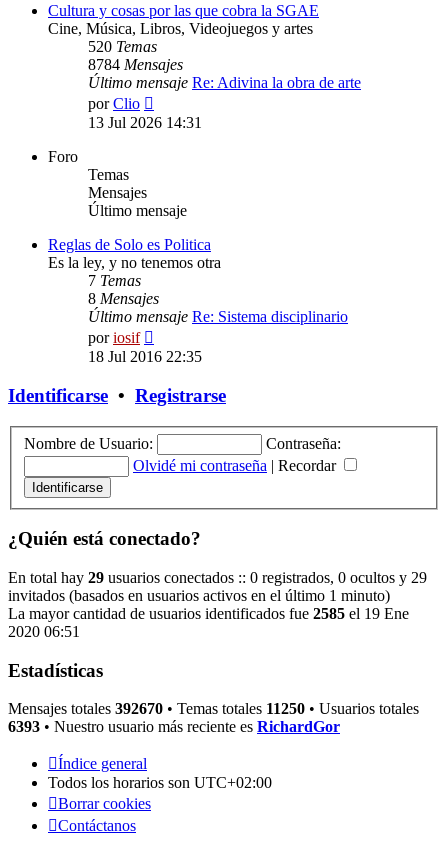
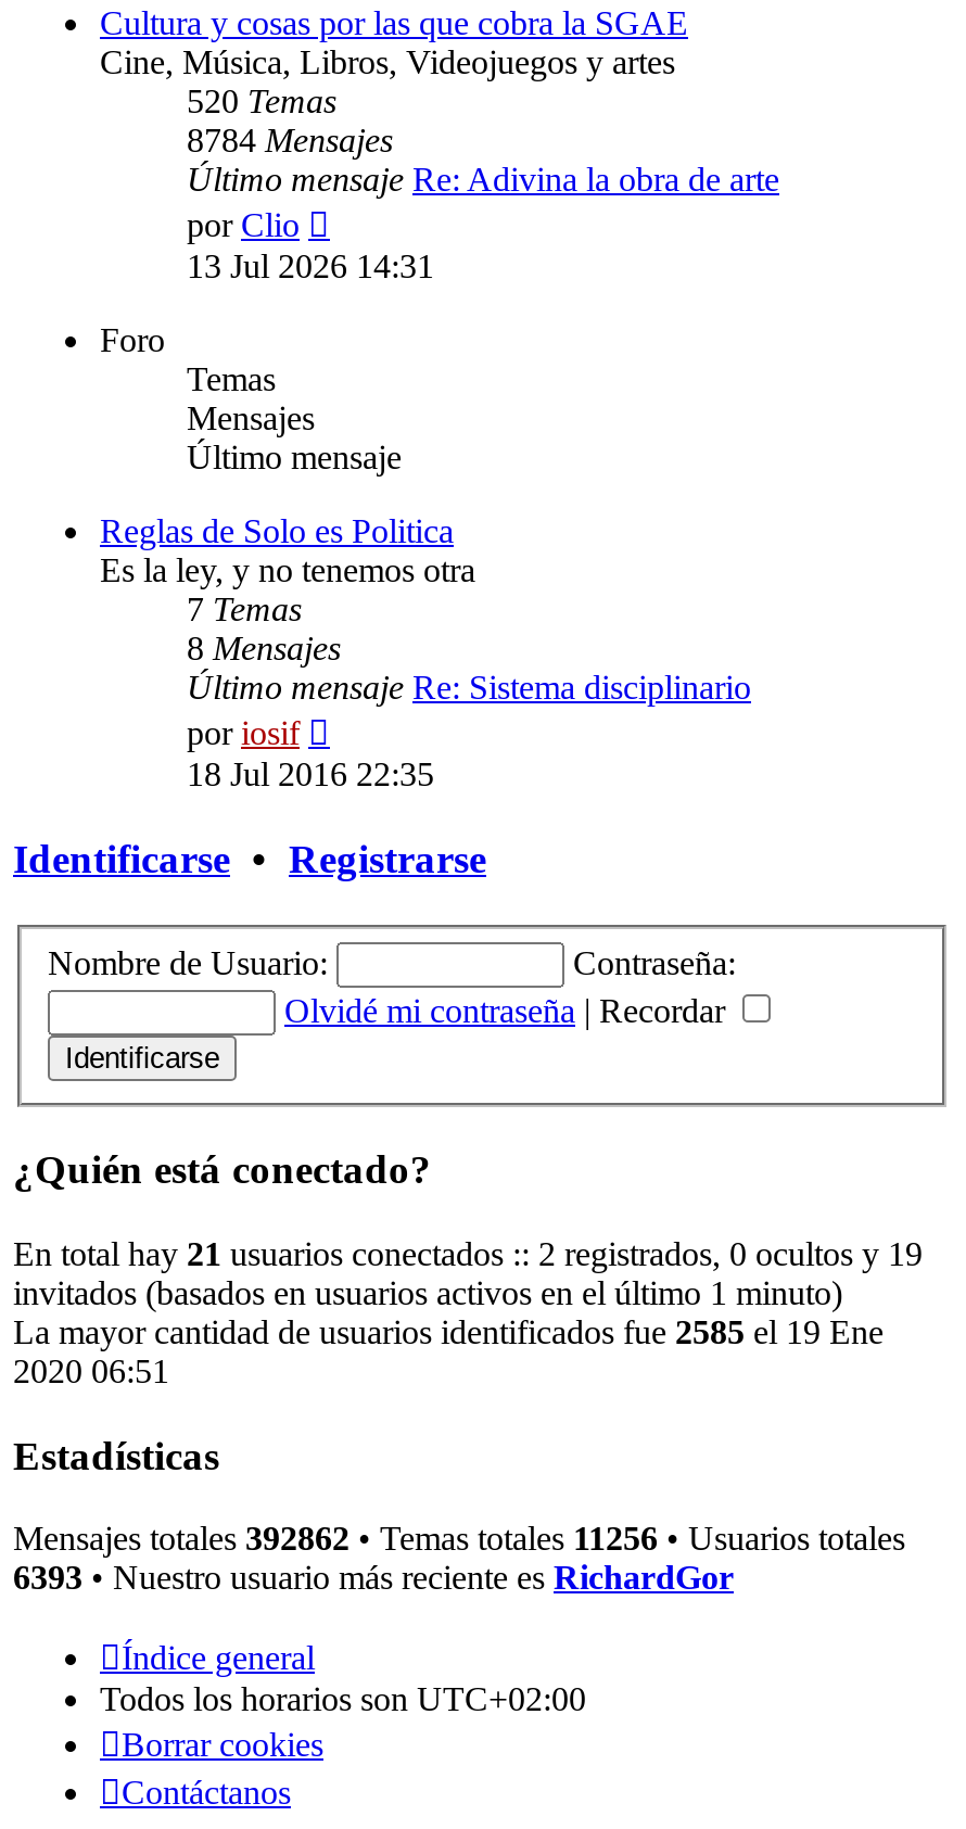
- En total hay 29 usuarios conectados :: 0 registrados, 0 ocultos y 29
+ En total hay 21 usuarios conectados :: 2 registrados, 0 ocultos y 19

- Mensajes totales 392670 • Temas totales 11250 • Usuarios totales
+ Mensajes totales 392862 • Temas totales 11256 • Usuarios totales
